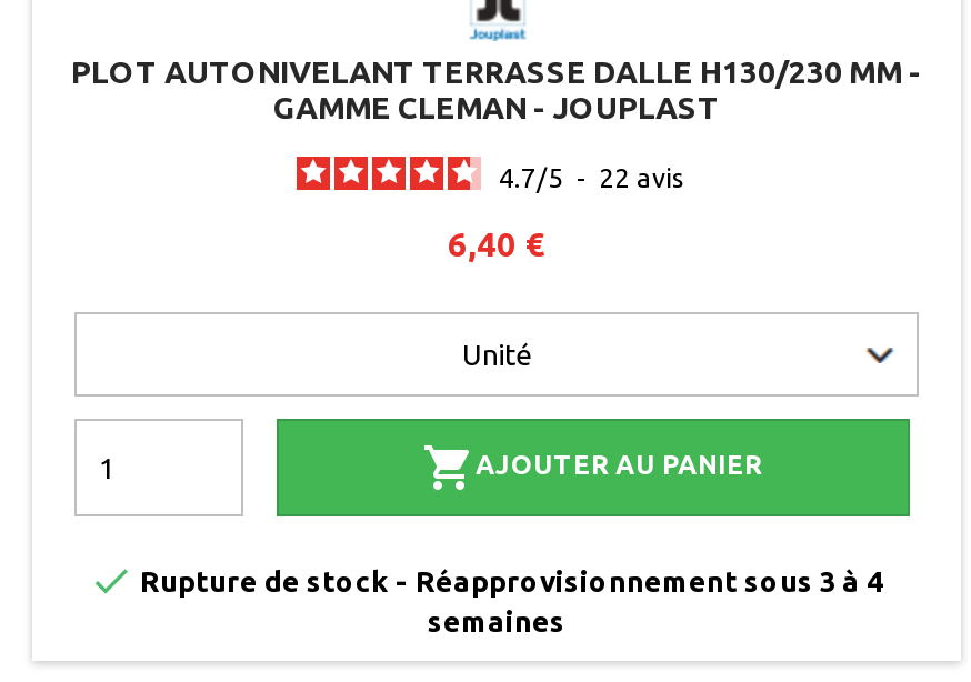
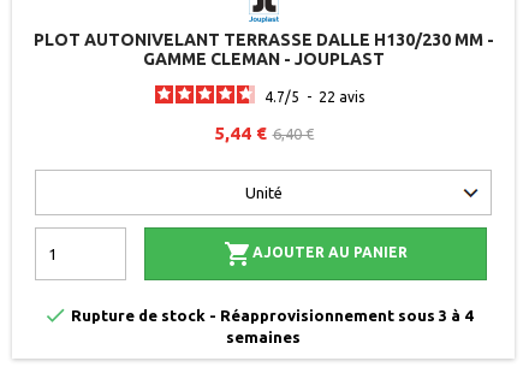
- 6,40 €
+ 5,44 € 6,40 €
